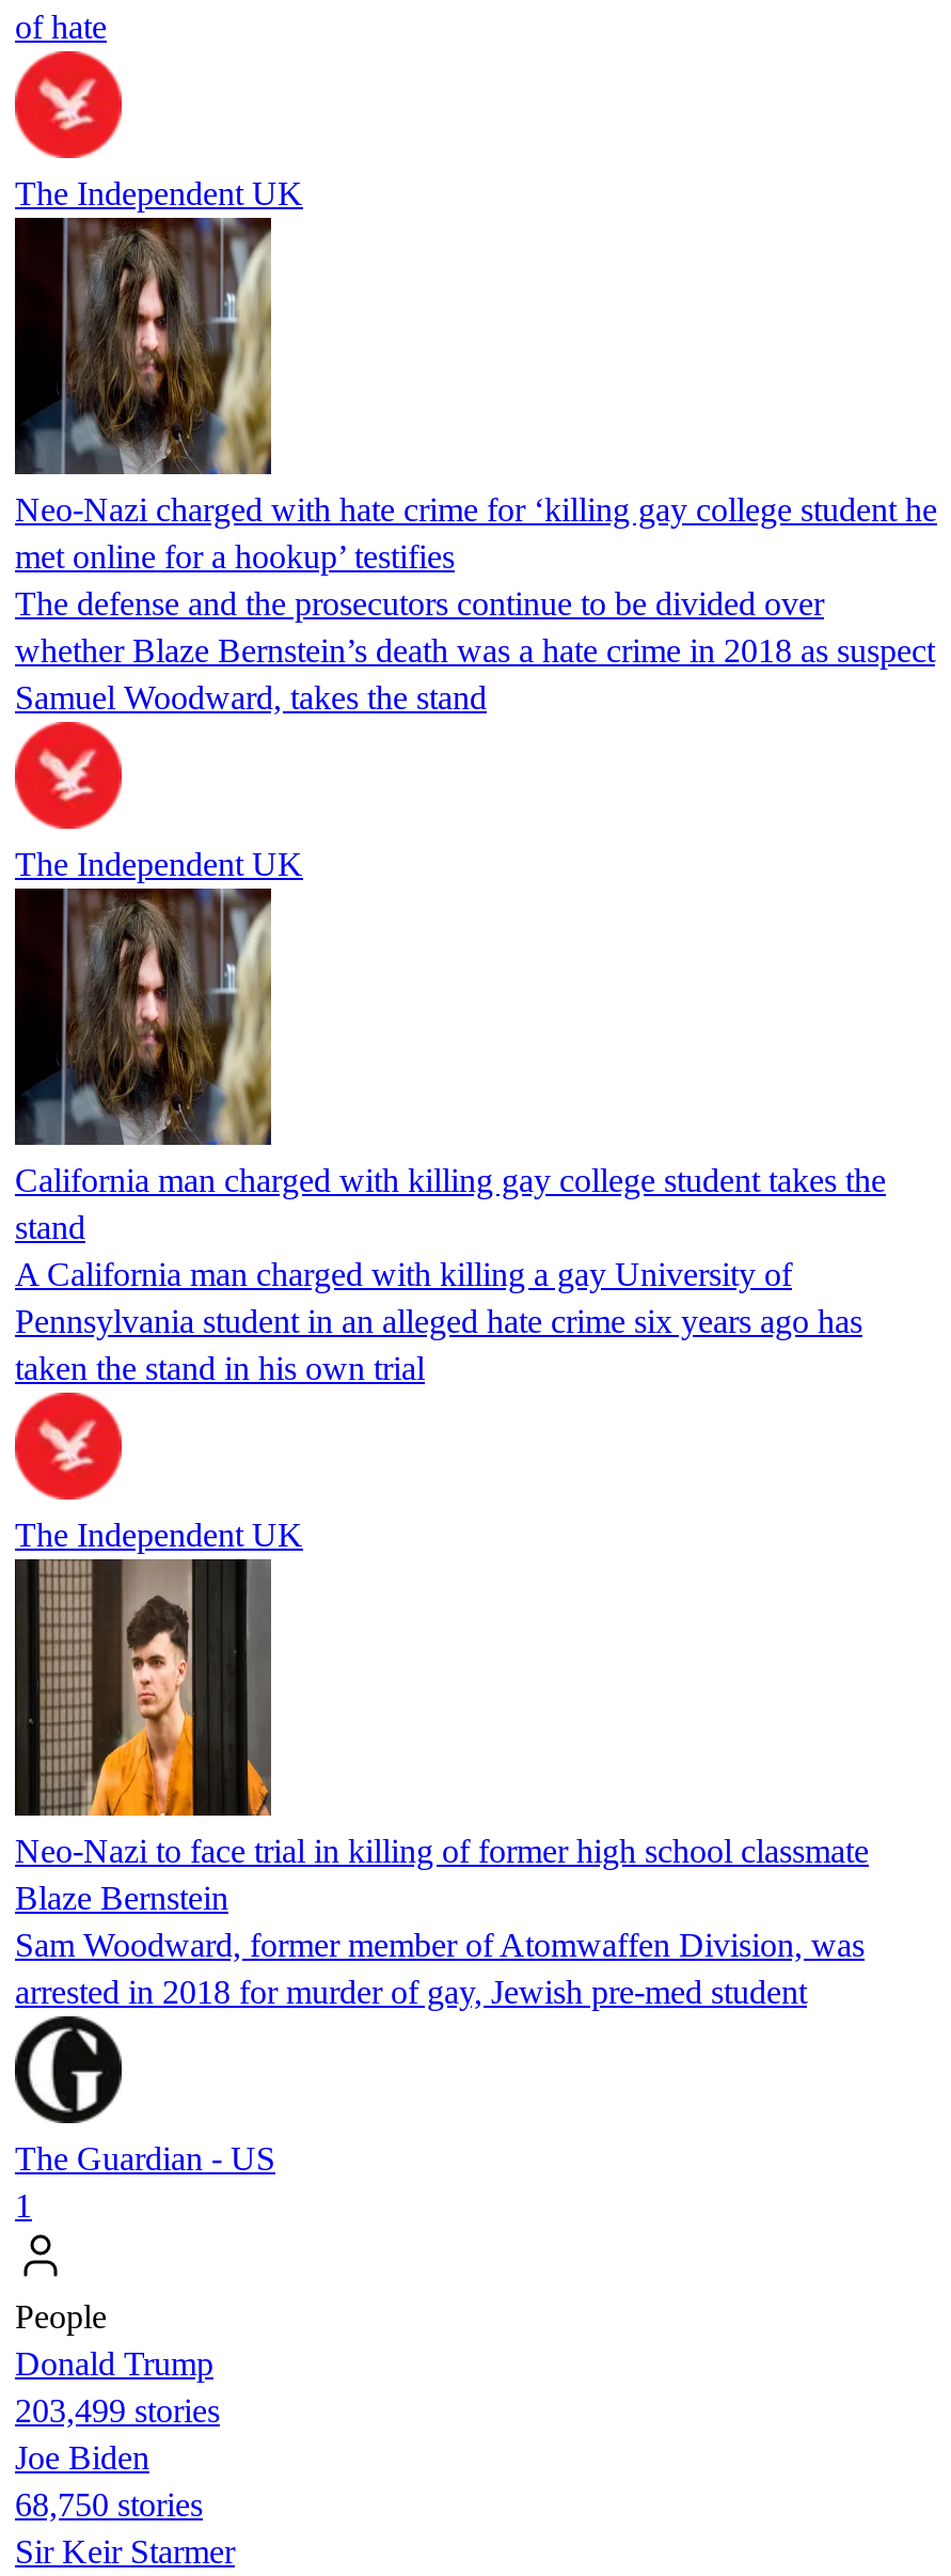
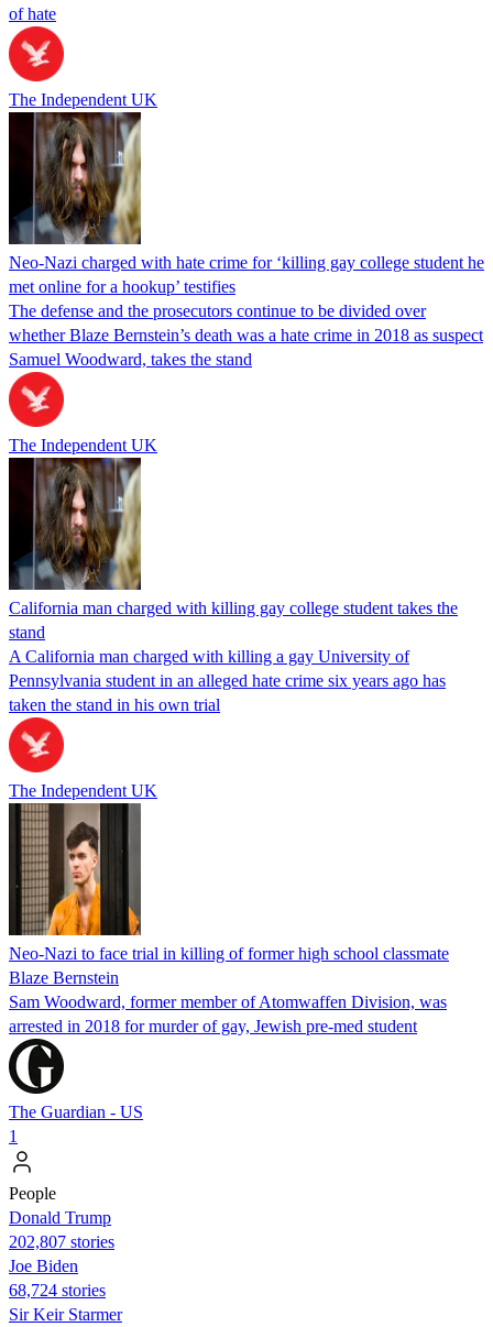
- 203,499 stories
+ 202,807 stories

- 68,750 stories
+ 68,724 stories
